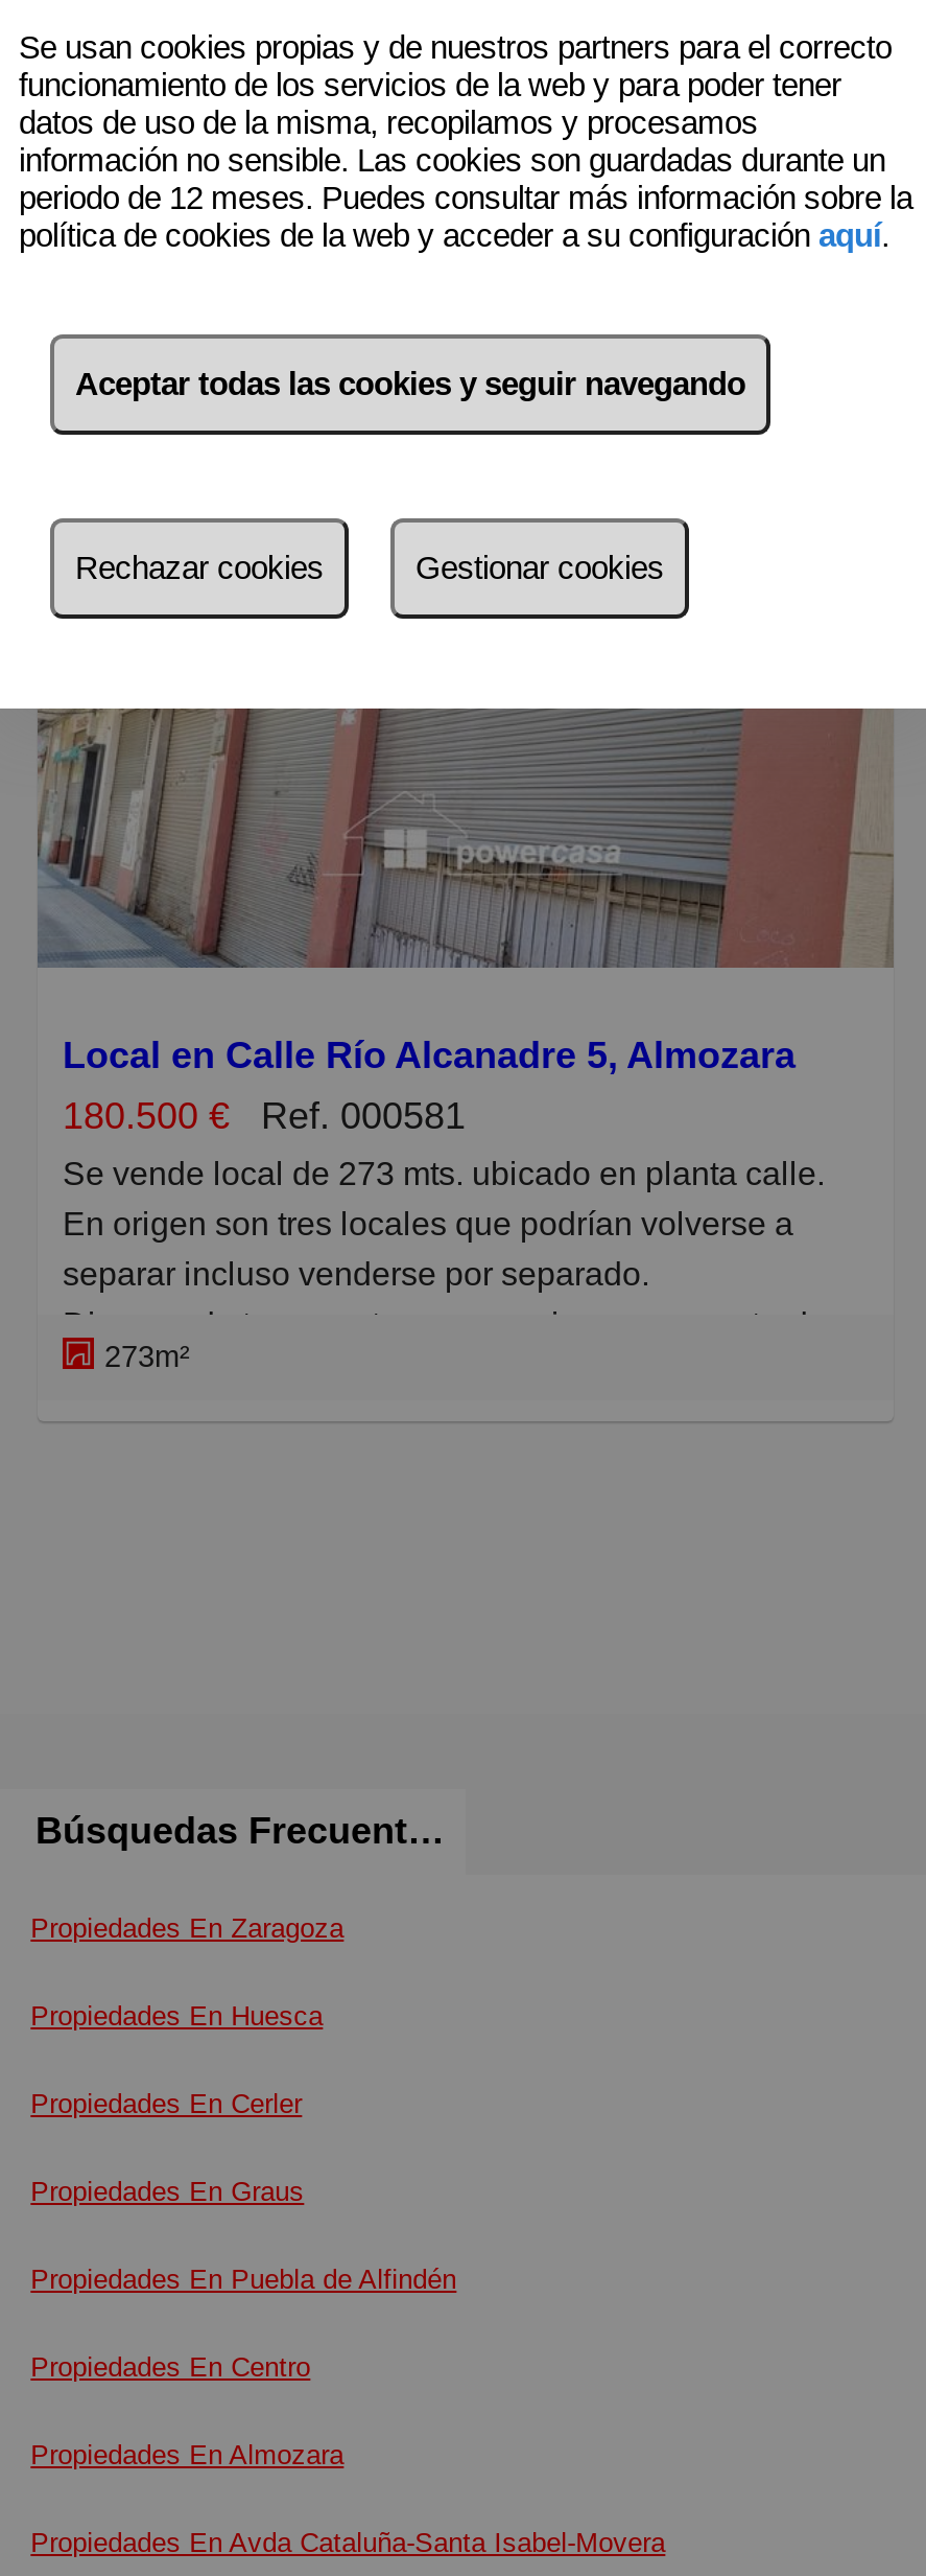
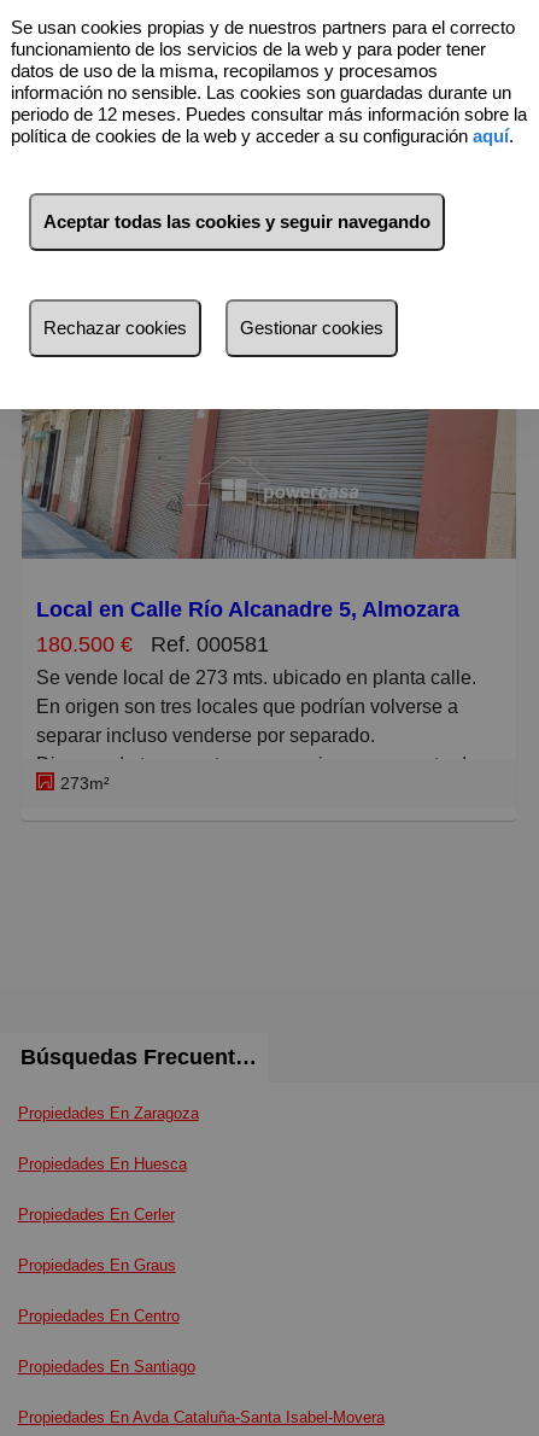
- Propiedades En Puebla de Alfindén

- Propiedades En Almozara
+ Propiedades En Santiago
